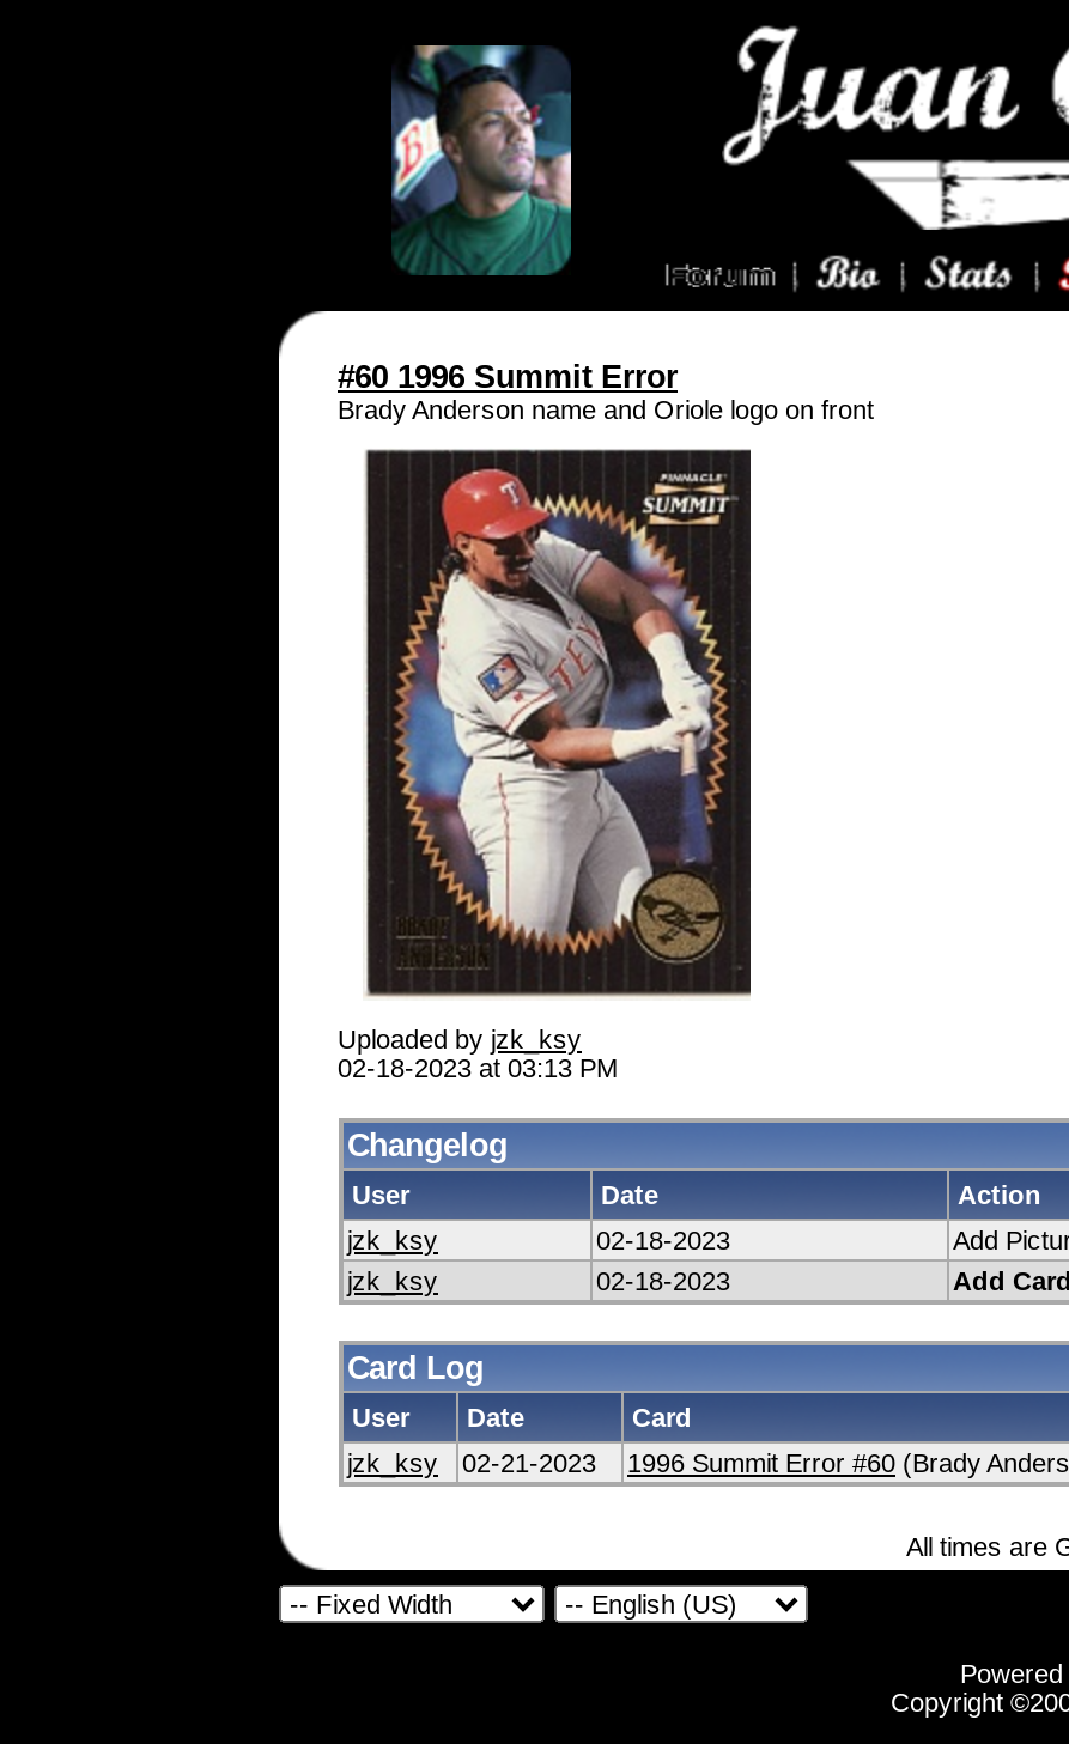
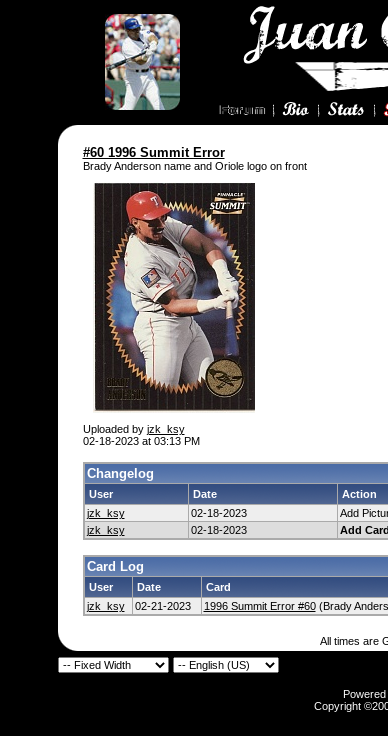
- [image]
+ [image]
